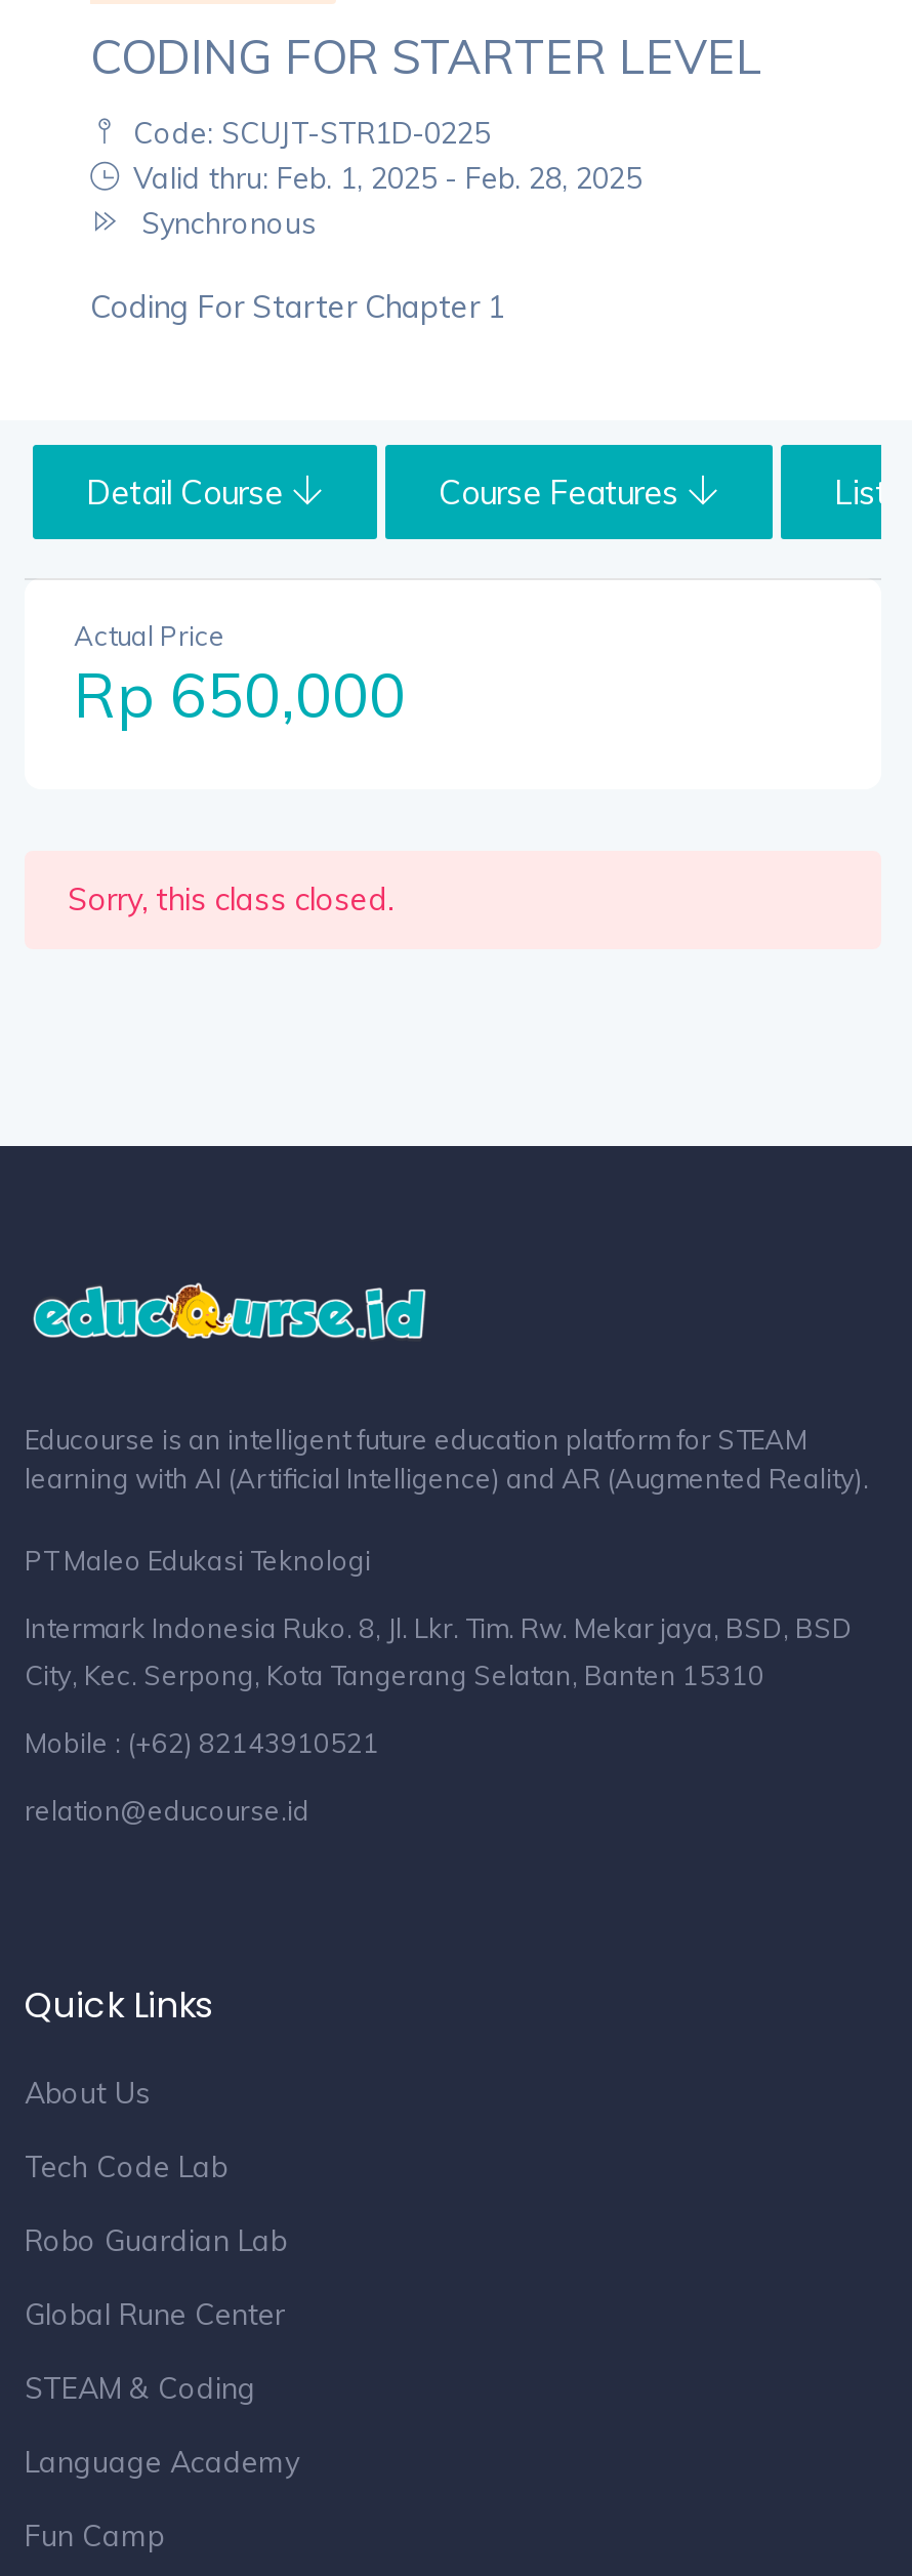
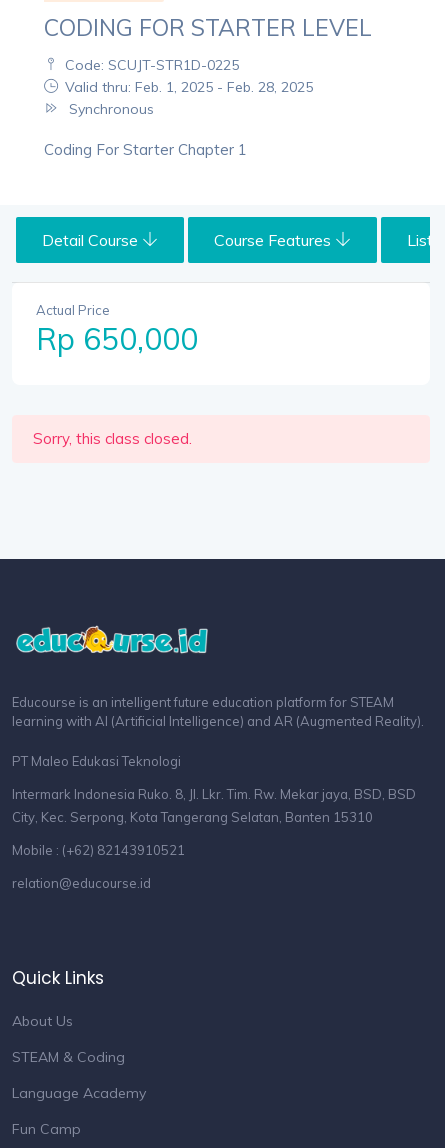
- Tech Code Lab
- Robo Guardian Lab
- Global Rune Center
